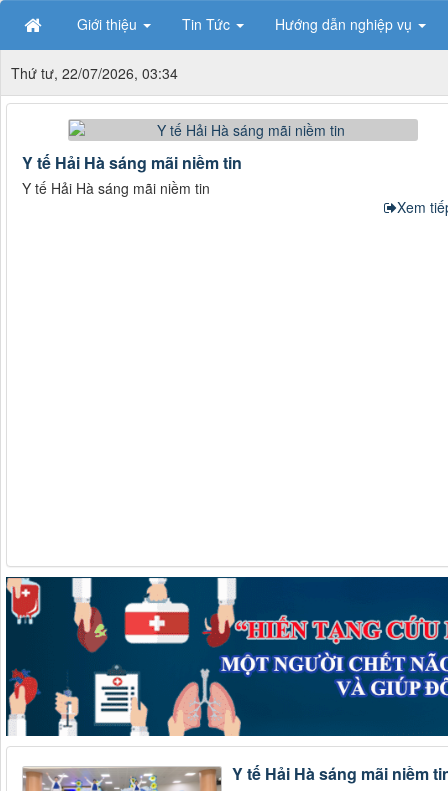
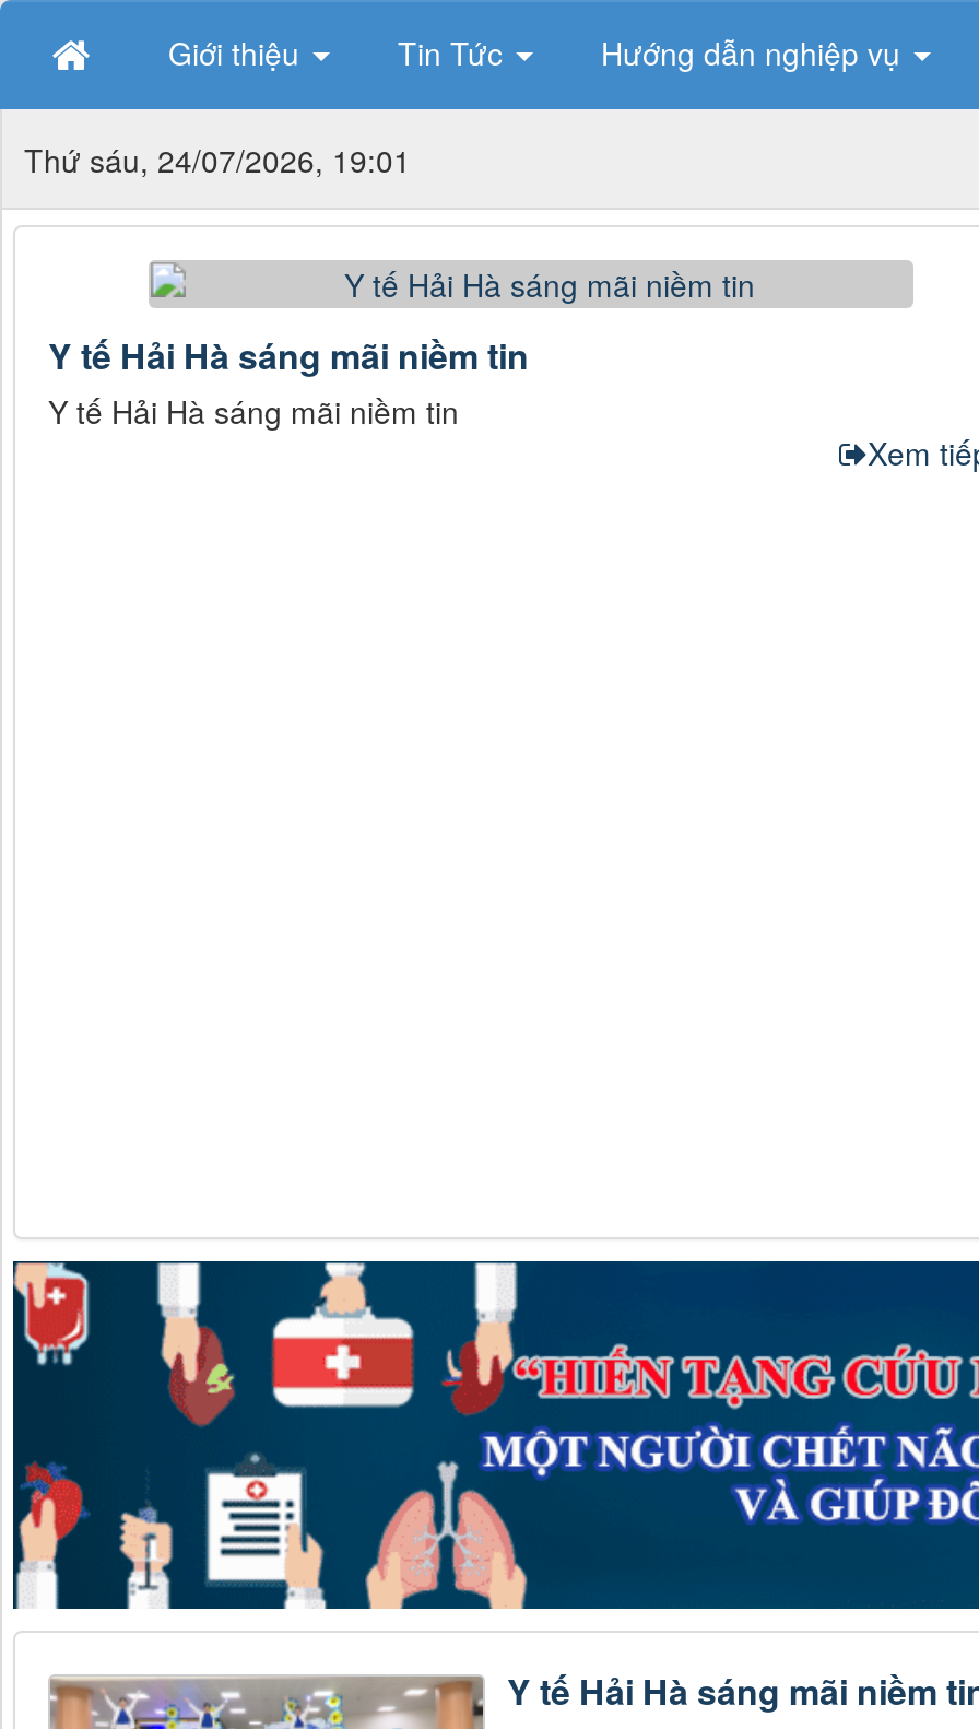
- Thứ tư, 22/07/2026, 03:34
+ Thứ sáu, 24/07/2026, 19:01
